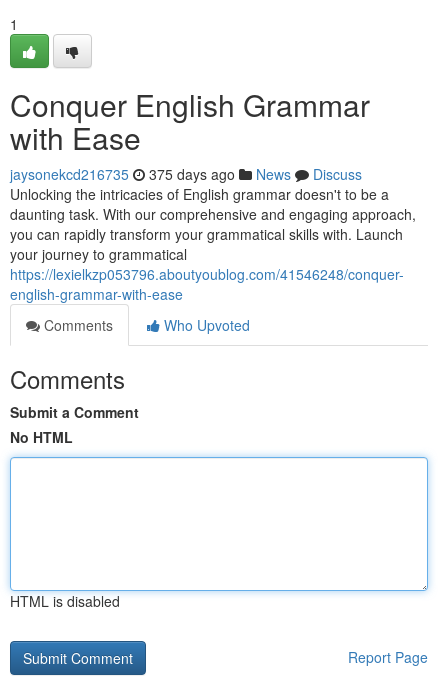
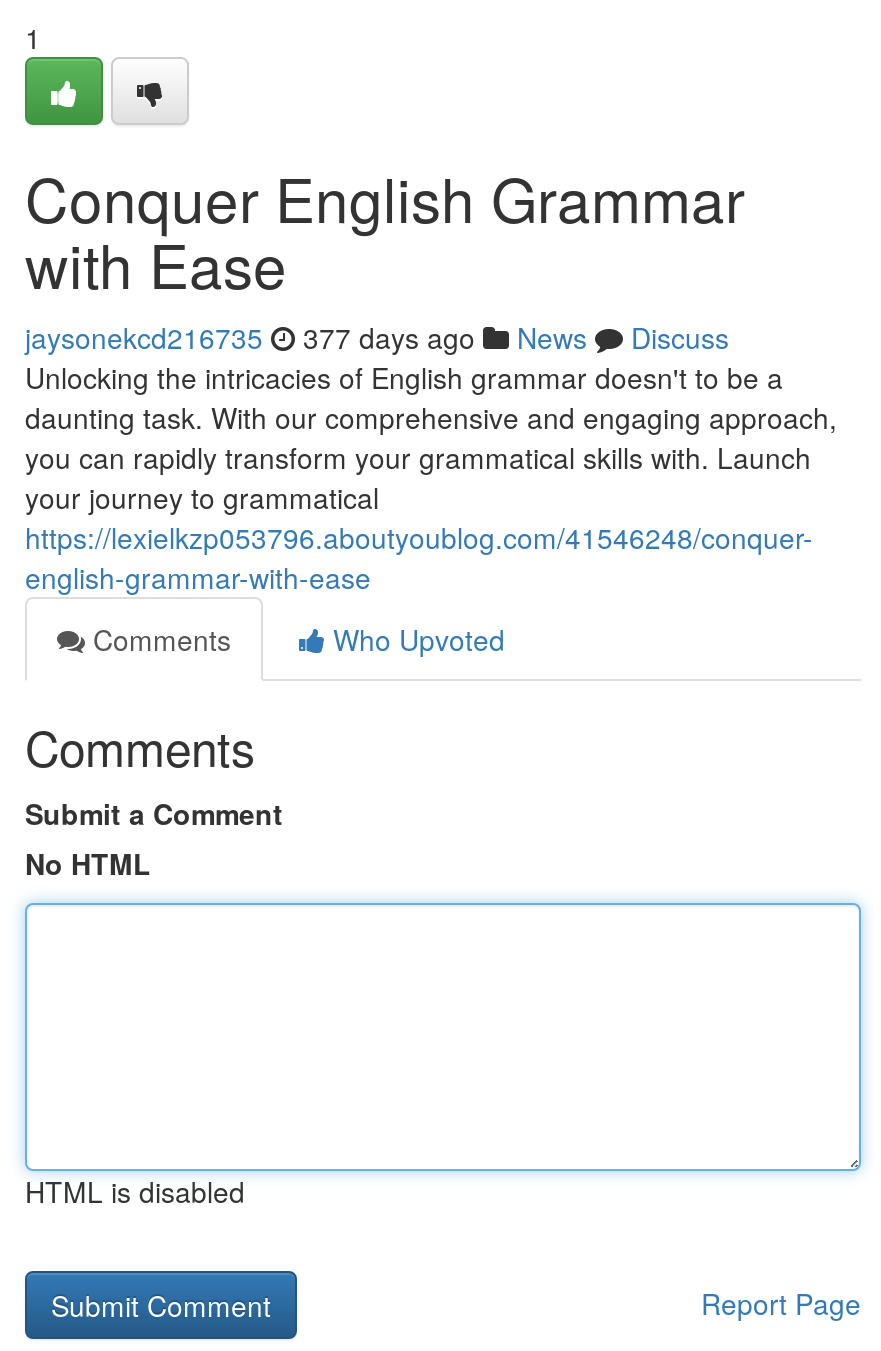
- jaysonekcd216735 375 days ago News Discuss
+ jaysonekcd216735 377 days ago News Discuss
